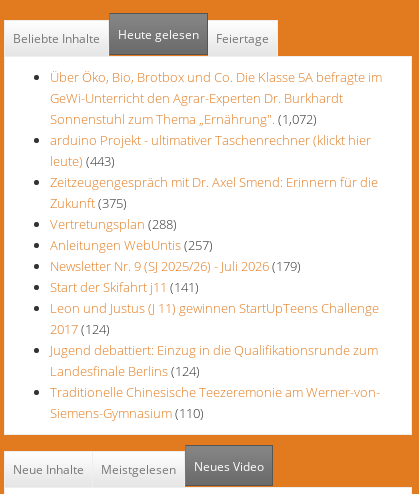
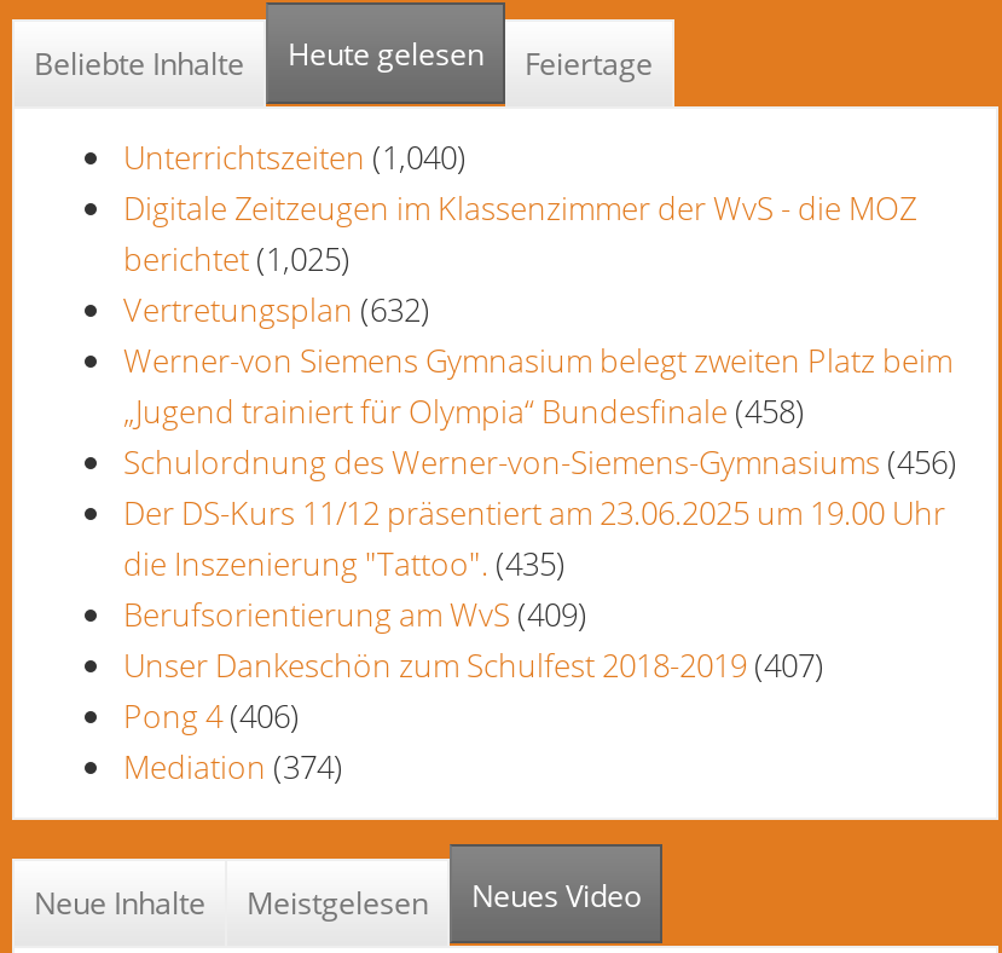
- Über Öko, Bio, Brotbox und Co. Die Klasse 5A befragte im
- GeWi-Unterricht den Agrar-Experten Dr. Burkhardt
- Sonnenstuhl zum Thema „Ernährung". (1,072)
- arduino Projekt - ultimativer Taschenrechner (klickt hier
- leute) (443)
- Zeitzeugengespräch mit Dr. Axel Smend: Erinnern für die
- Zukunft (375)
- Vertretungsplan (288)
- Anleitungen WebUntis (257)
- Newsletter Nr. 9 (SJ 2025/26) - Juli 2026 (179)
- Start der Skifahrt j11 (141)
- Leon und Justus (J 11) gewinnen StartUpTeens Challenge
- 2017 (124)
- Jugend debattiert: Einzug in die Qualifikationsrunde zum
- Landesfinale Berlins (124)
- Traditionelle Chinesische Teezeremonie am Werner-von-
- Siemens-Gymnasium (110)
+ Unterrichtszeiten (1,040)
+ Digitale Zeitzeugen im Klassenzimmer der WvS - die MOZ
+ berichtet (1,025)
+ Vertretungsplan (632)
+ Werner-von Siemens Gymnasium belegt zweiten Platz beim
+ „Jugend trainiert für Olympia“ Bundesfinale (458)
+ Schulordnung des Werner-von-Siemens-Gymnasiums (456)
+ Der DS-Kurs 11/12 präsentiert am 23.06.2025 um 19.00 Uhr
+ die Inszenierung "Tattoo". (435)
+ Berufsorientierung am WvS (409)
+ Unser Dankeschön zum Schulfest 2018-2019 (407)
+ Pong 4 (406)
+ Mediation (374)
